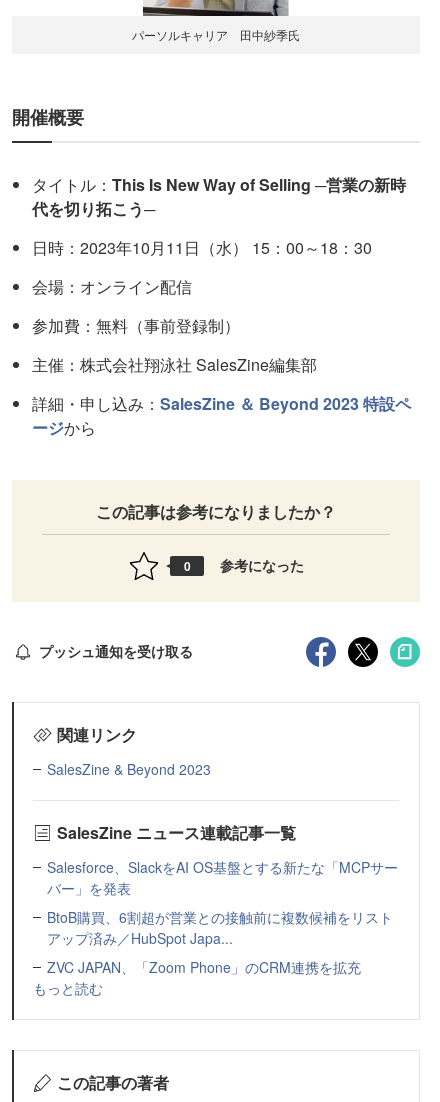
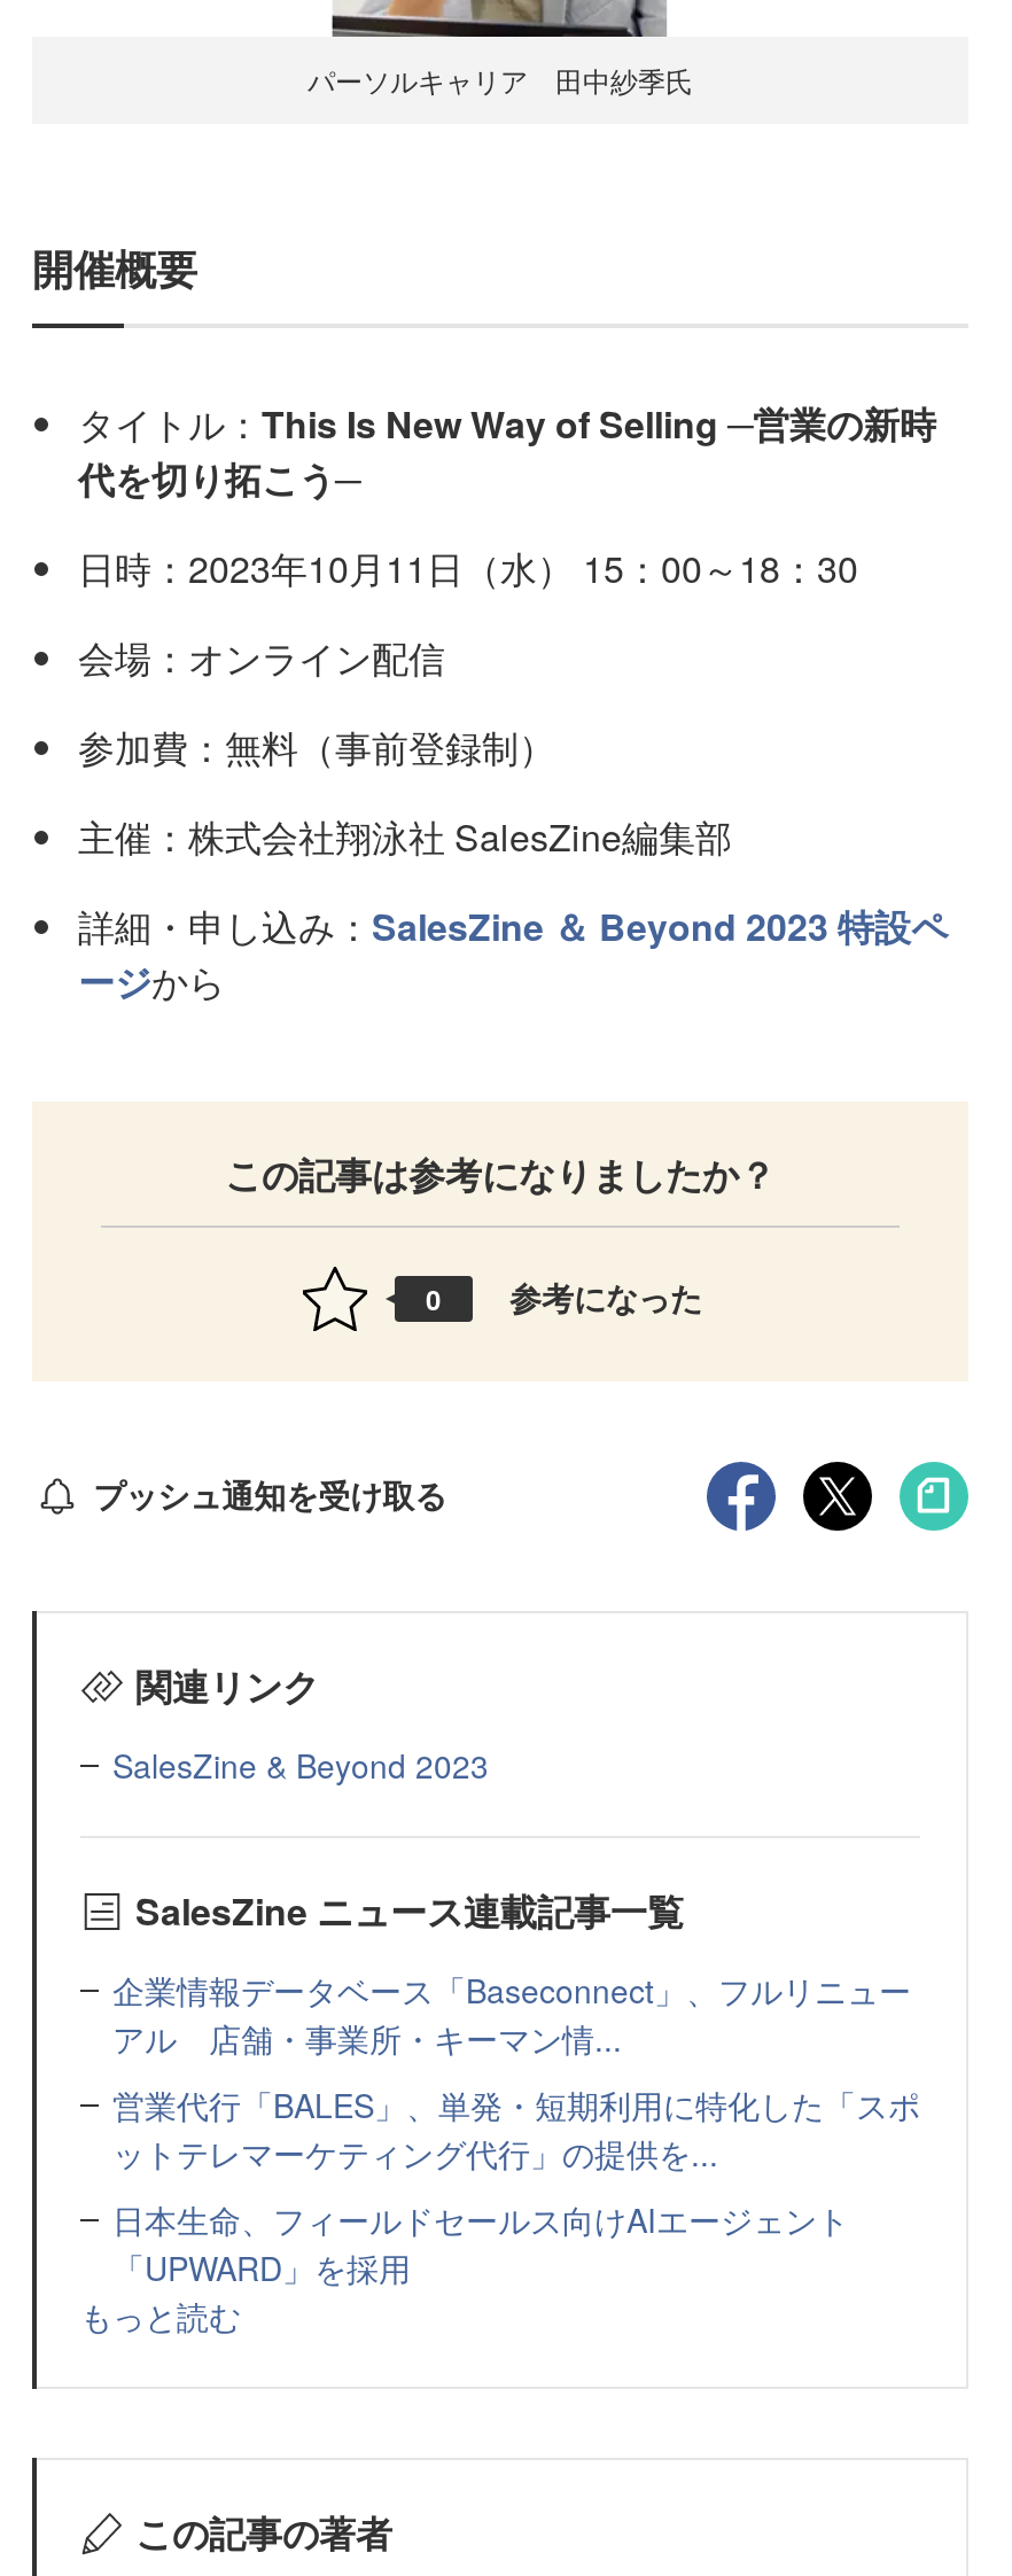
- Salesforce、SlackをAI OS基盤とする新たな「MCPサー
- バー」を発表
- BtoB購買、6割超が営業との接触前に複数候補をリスト
- アップ済み／HubSpot Japa...
- ZVC JAPAN、「Zoom Phone」のCRM連携を拡充
+ 企業情報データベース「Baseconnect」、フルリニュー
+ アル 店舗・事業所・キーマン情...
+ 営業代行「BALES」、単発・短期利用に特化した「スポ
+ ットテレマーケティング代行」の提供を...
+ 日本生命、フィールドセールス向けAIエージェント
+ 「UPWARD」を採用
